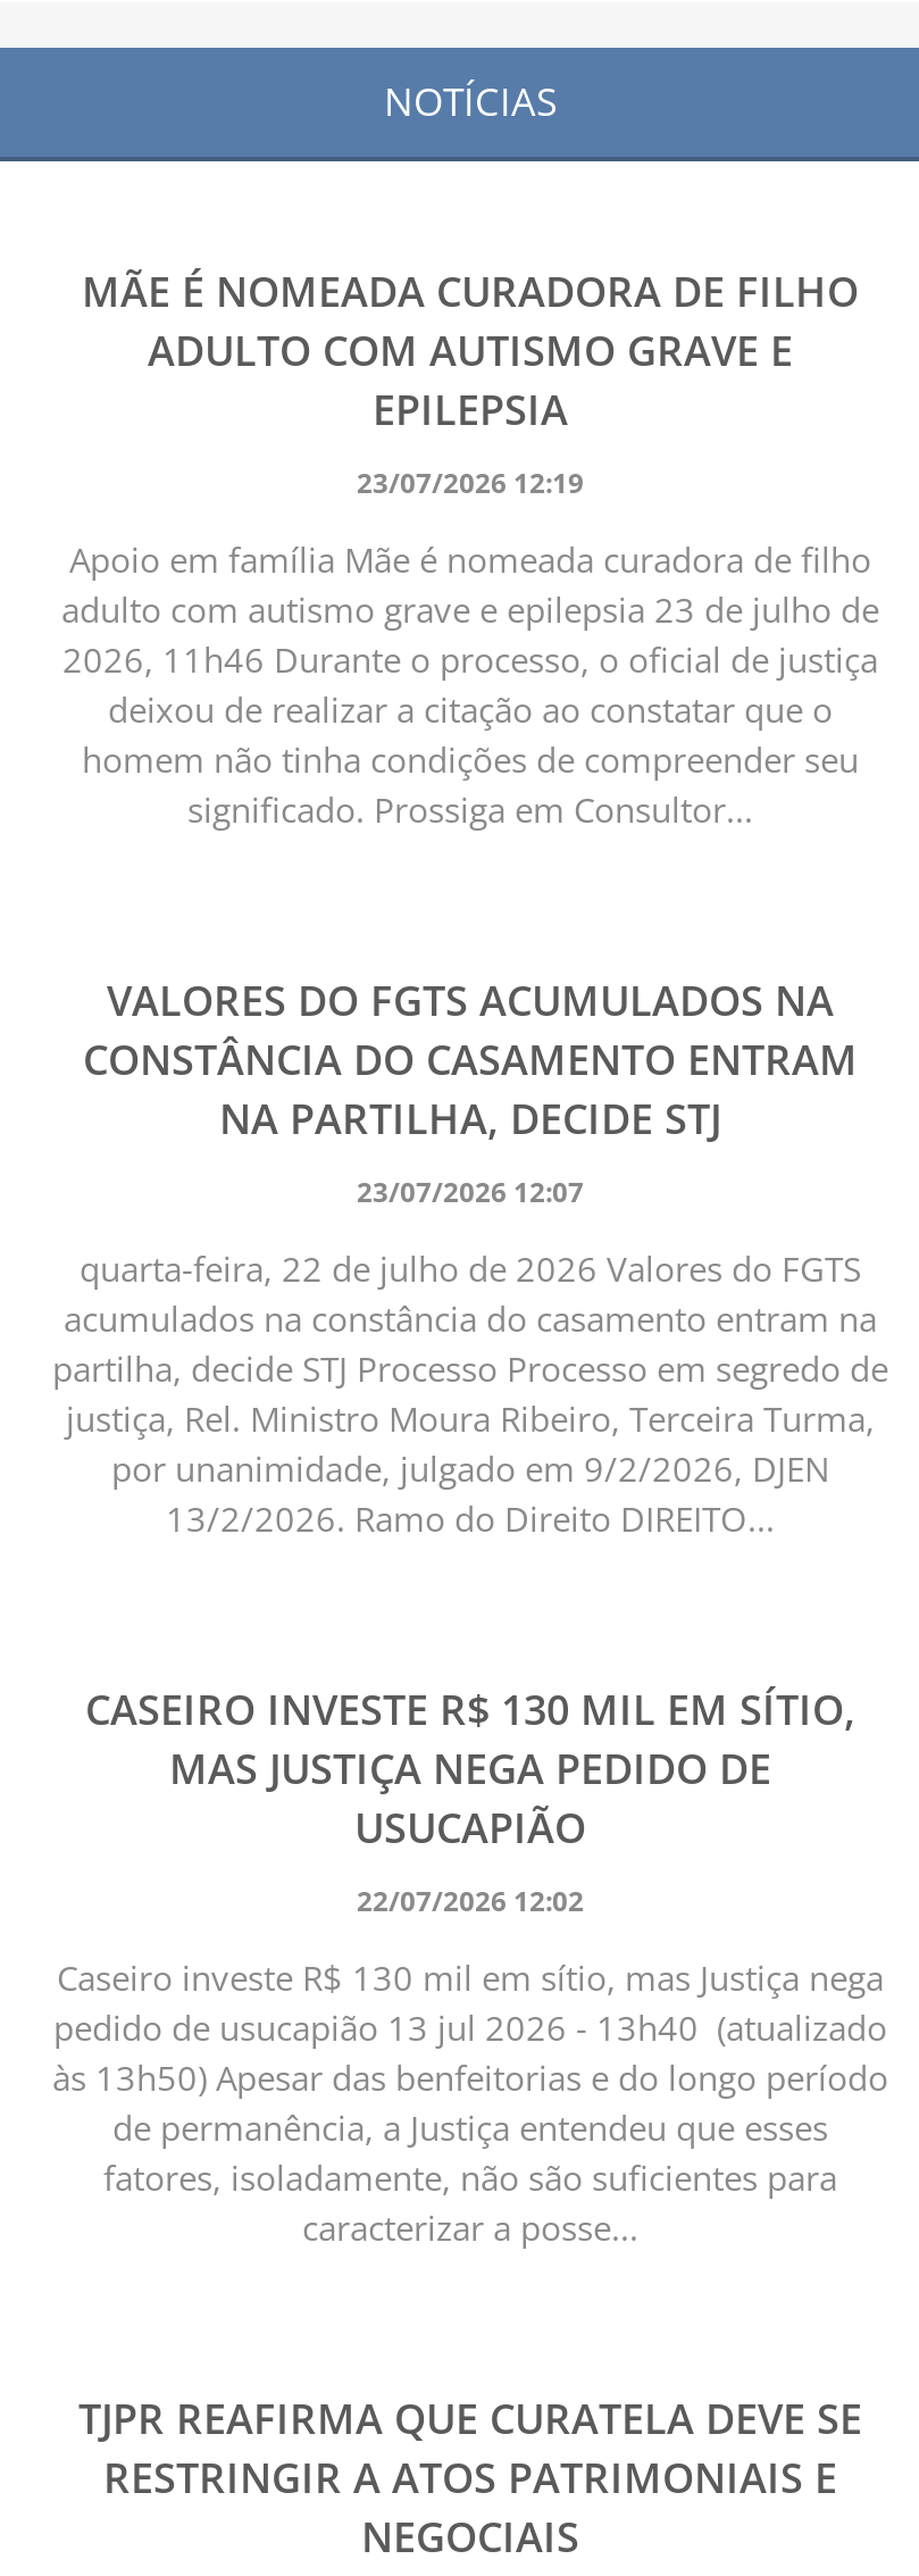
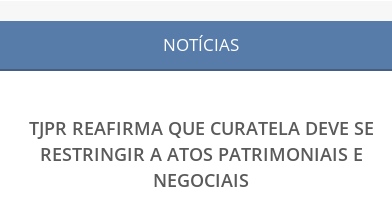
- MÃE É NOMEADA CURADORA DE FILHO
- ADULTO COM AUTISMO GRAVE E
- EPILEPSIA
- 23/07/2026 12:19
- Apoio em família Mãe é nomeada curadora de filho
- adulto com autismo grave e epilepsia 23 de julho de
- 2026, 11h46 Durante o processo, o oficial de justiça
- deixou de realizar a citação ao constatar que o
- homem não tinha condições de compreender seu
- significado. Prossiga em Consultor...

- VALORES DO FGTS ACUMULADOS NA
- CONSTÂNCIA DO CASAMENTO ENTRAM
- NA PARTILHA, DECIDE STJ
- 23/07/2026 12:07
- quarta-feira, 22 de julho de 2026 Valores do FGTS
- acumulados na constância do casamento entram na
- partilha, decide STJ Processo Processo em segredo de
- justiça, Rel. Ministro Moura Ribeiro, Terceira Turma,
- por unanimidade, julgado em 9/2/2026, DJEN
- 13/2/2026. Ramo do Direito DIREITO...

- CASEIRO INVESTE R$ 130 MIL EM SÍTIO,
- MAS JUSTIÇA NEGA PEDIDO DE
- USUCAPIÃO
- 22/07/2026 12:02
- Caseiro investe R$ 130 mil em sítio, mas Justiça nega
- pedido de usucapião 13 jul 2026 - 13h40 (atualizado
- às 13h50) Apesar das benfeitorias e do longo período
- de permanência, a Justiça entendeu que esses
- fatores, isoladamente, não são suficientes para
- caracterizar a posse...
